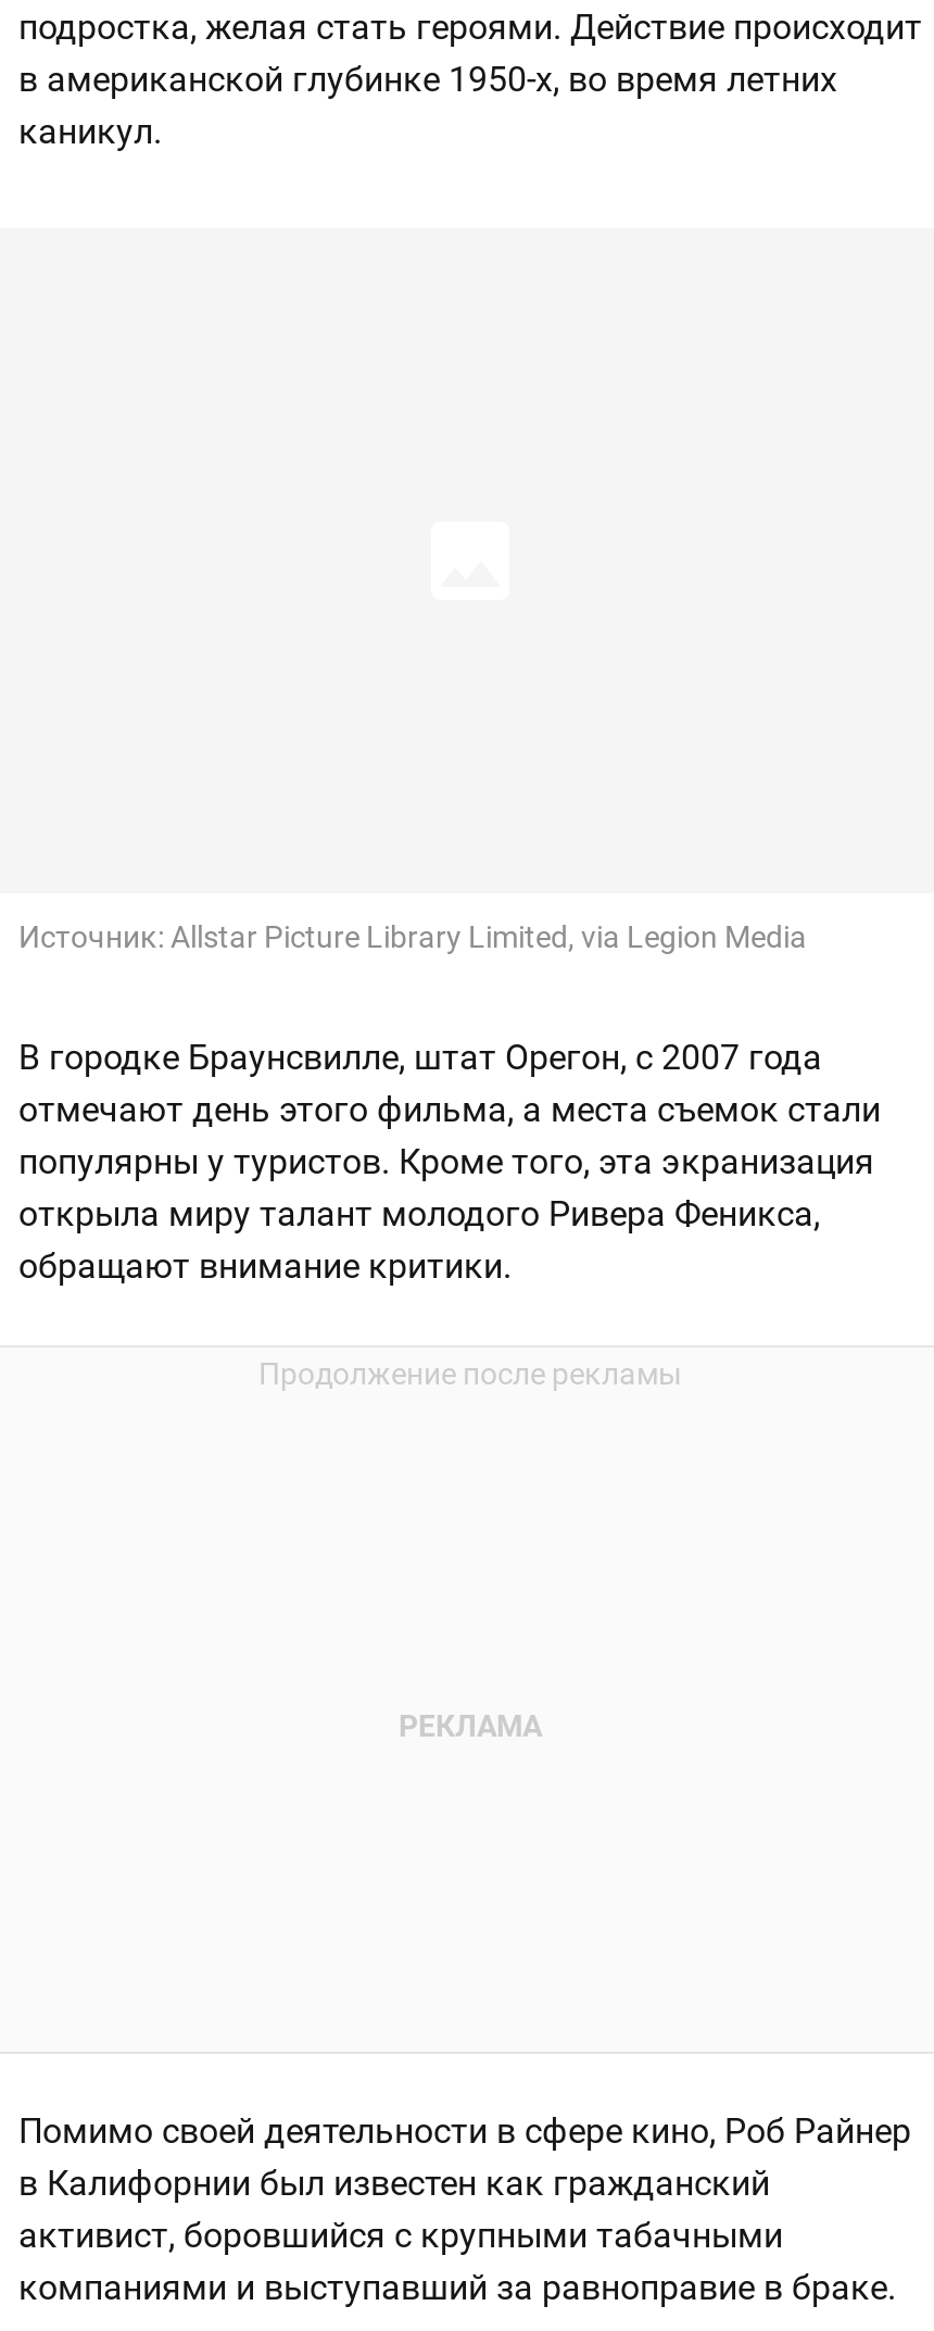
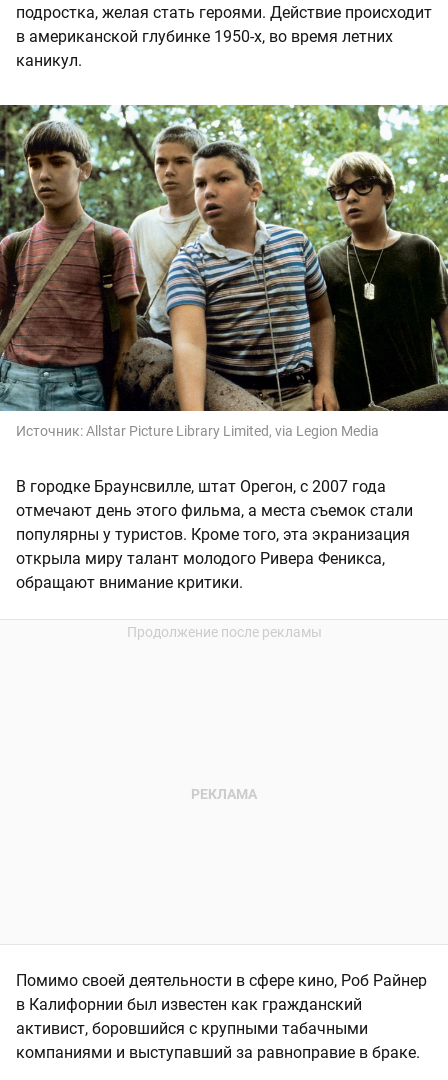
+ [image]
